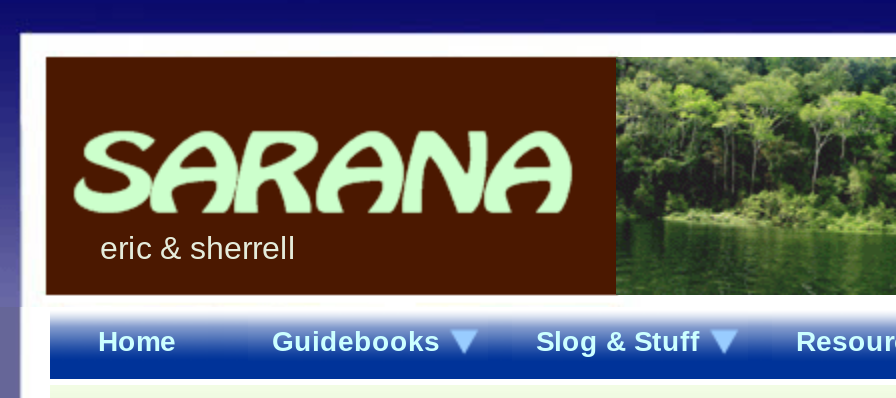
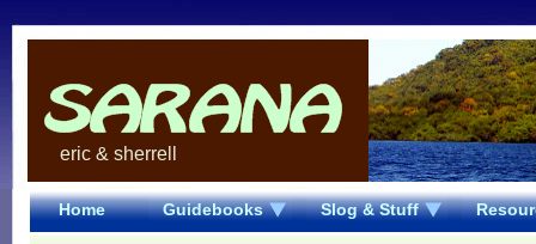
- [image]
+ [image]
